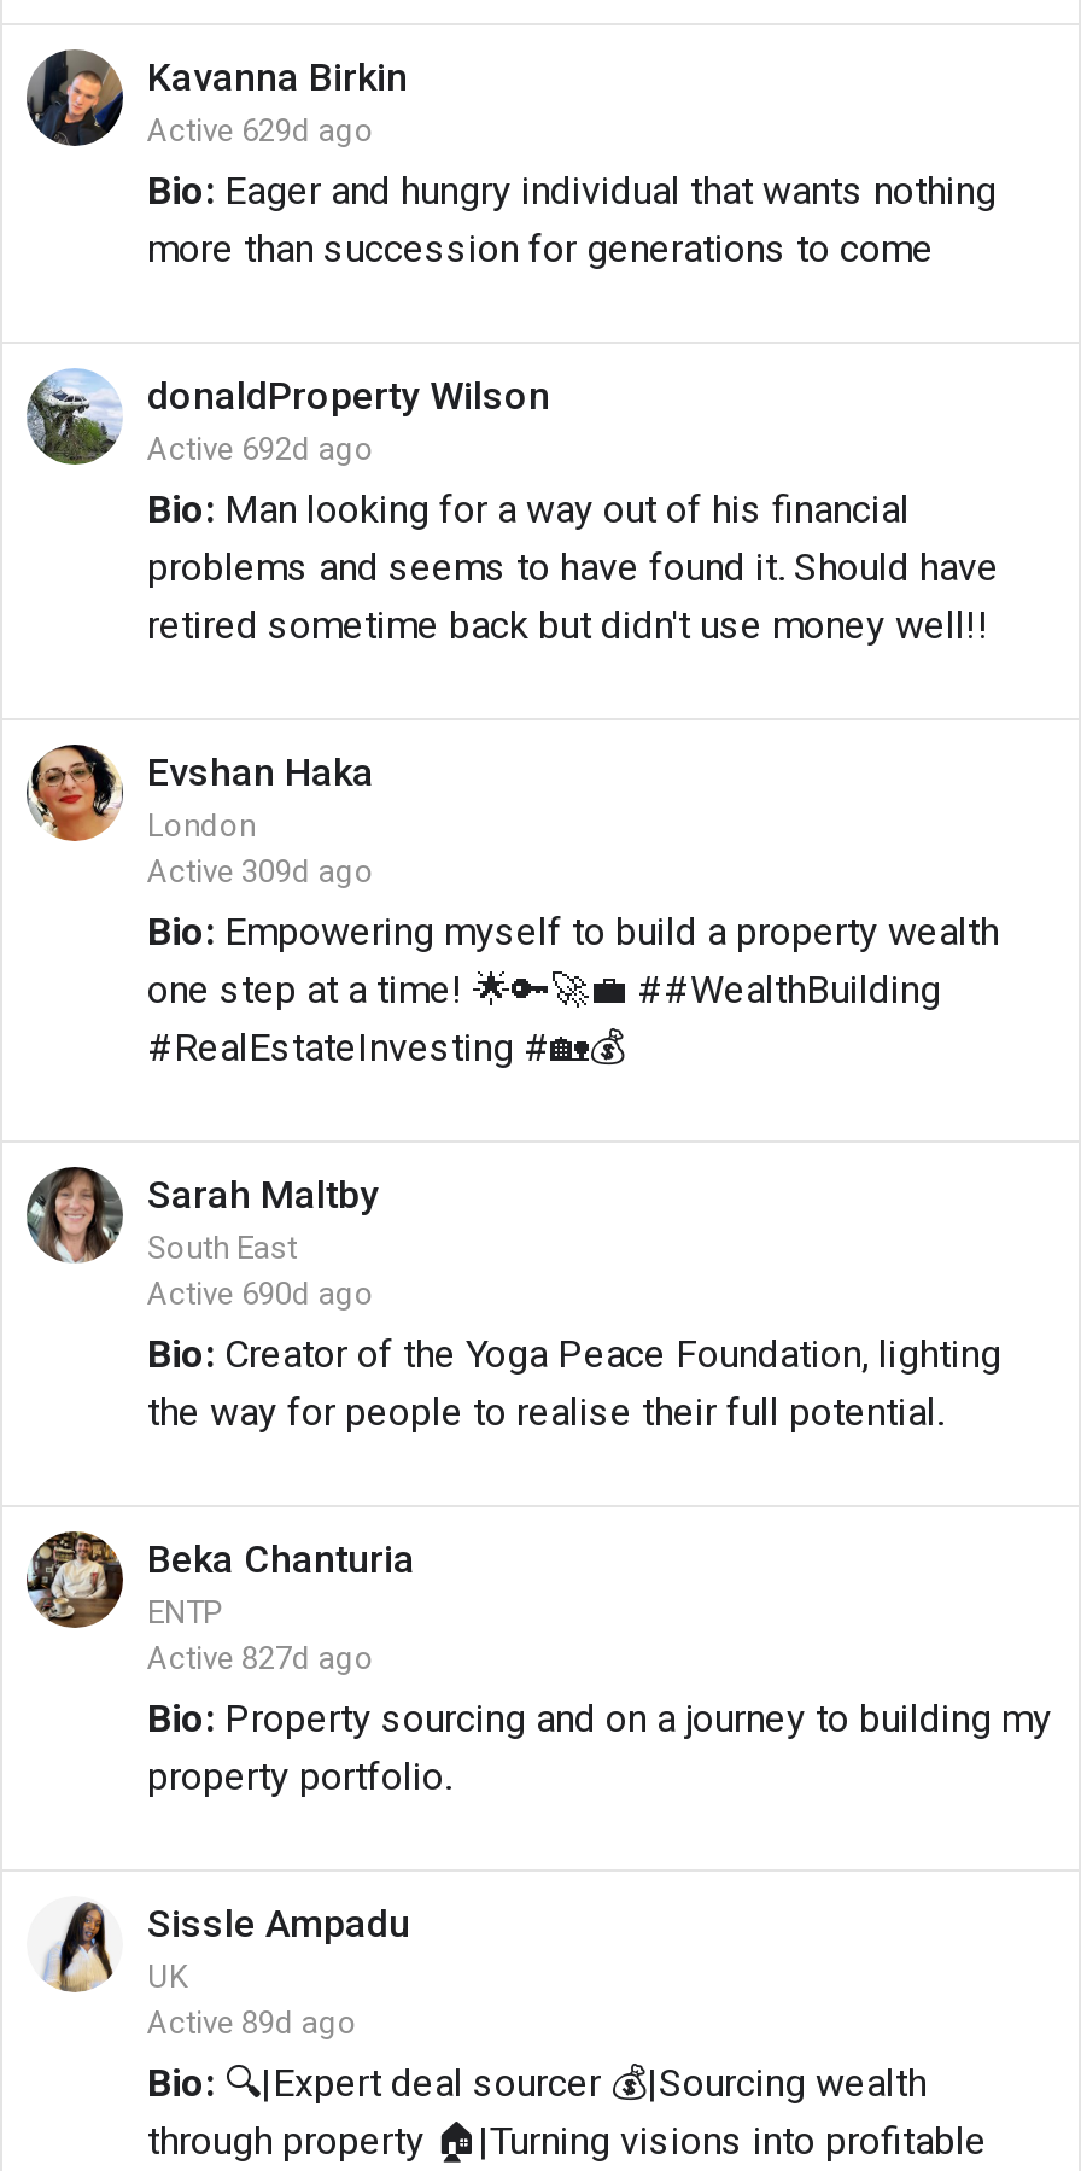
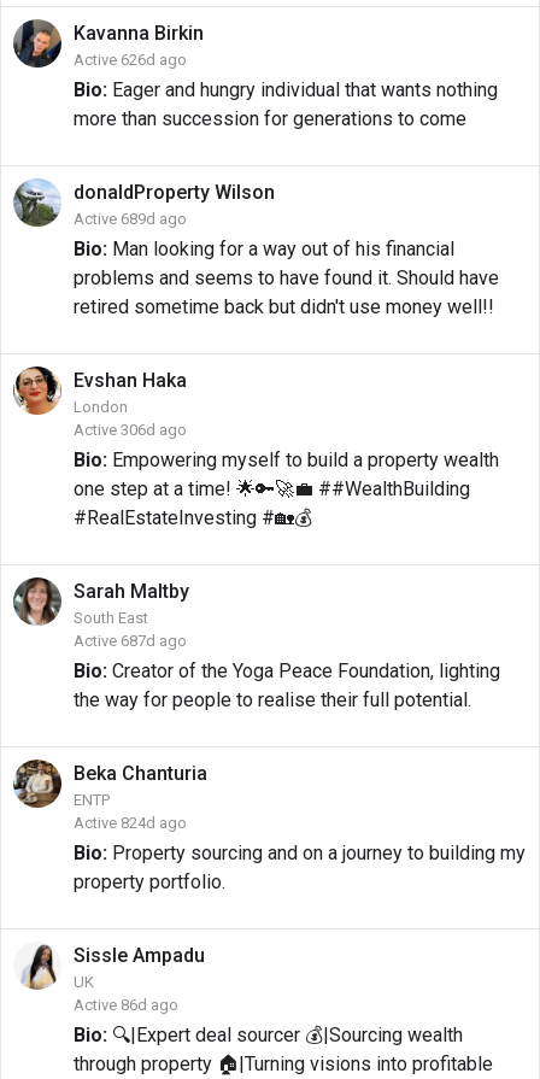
- Active 629d ago
+ Active 626d ago

- Active 692d ago
+ Active 689d ago

- Active 309d ago
+ Active 306d ago

- Active 690d ago
+ Active 687d ago

- Active 827d ago
+ Active 824d ago

- Active 89d ago
+ Active 86d ago
